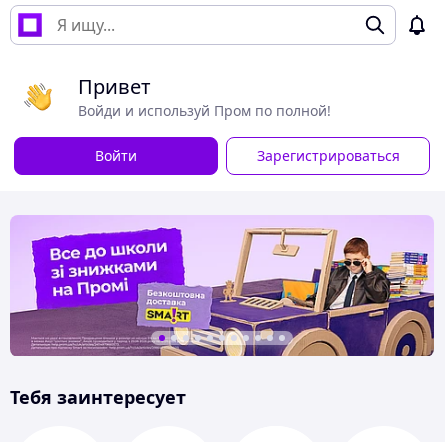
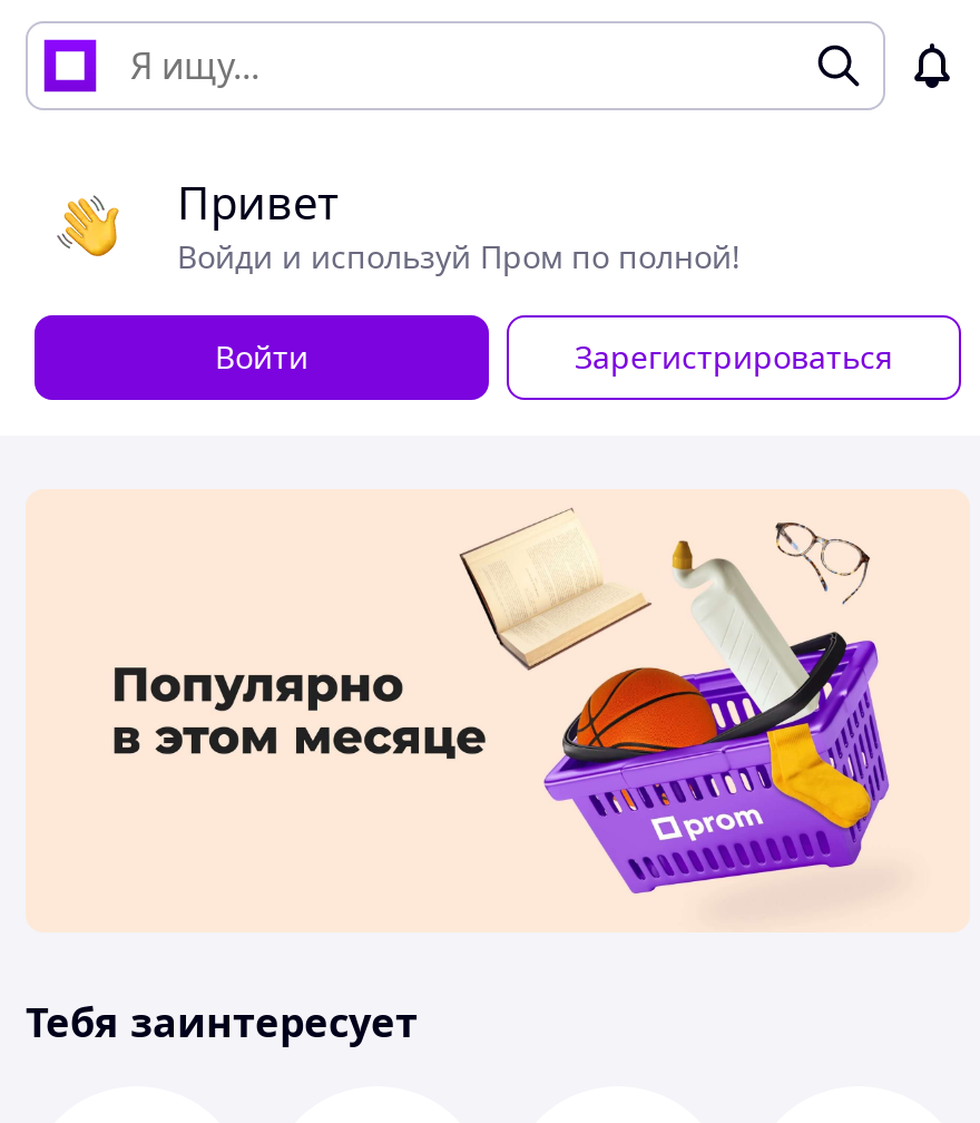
- [image]
+ [image]
